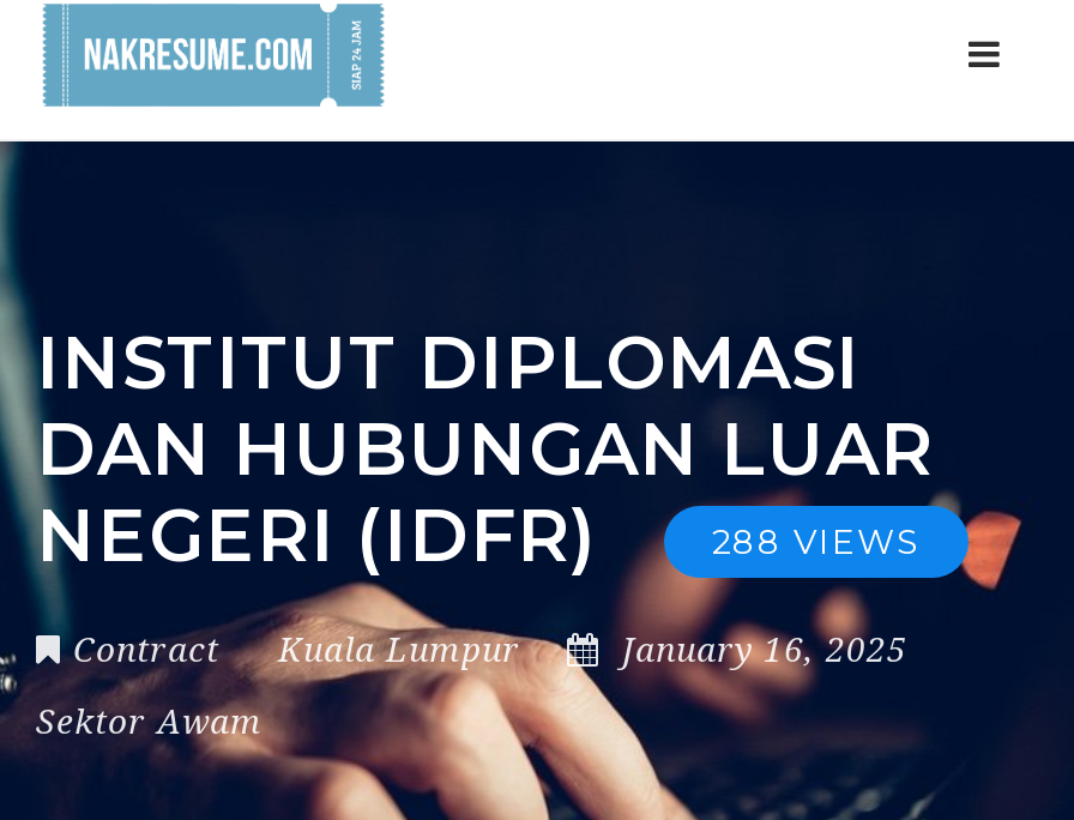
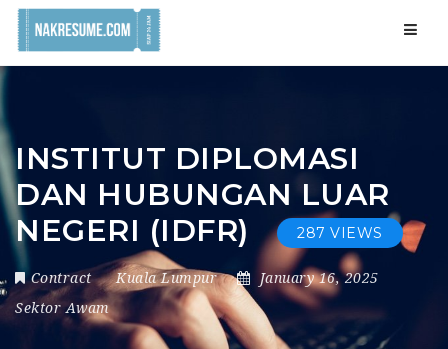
- 288 VIEWS
+ 287 VIEWS
